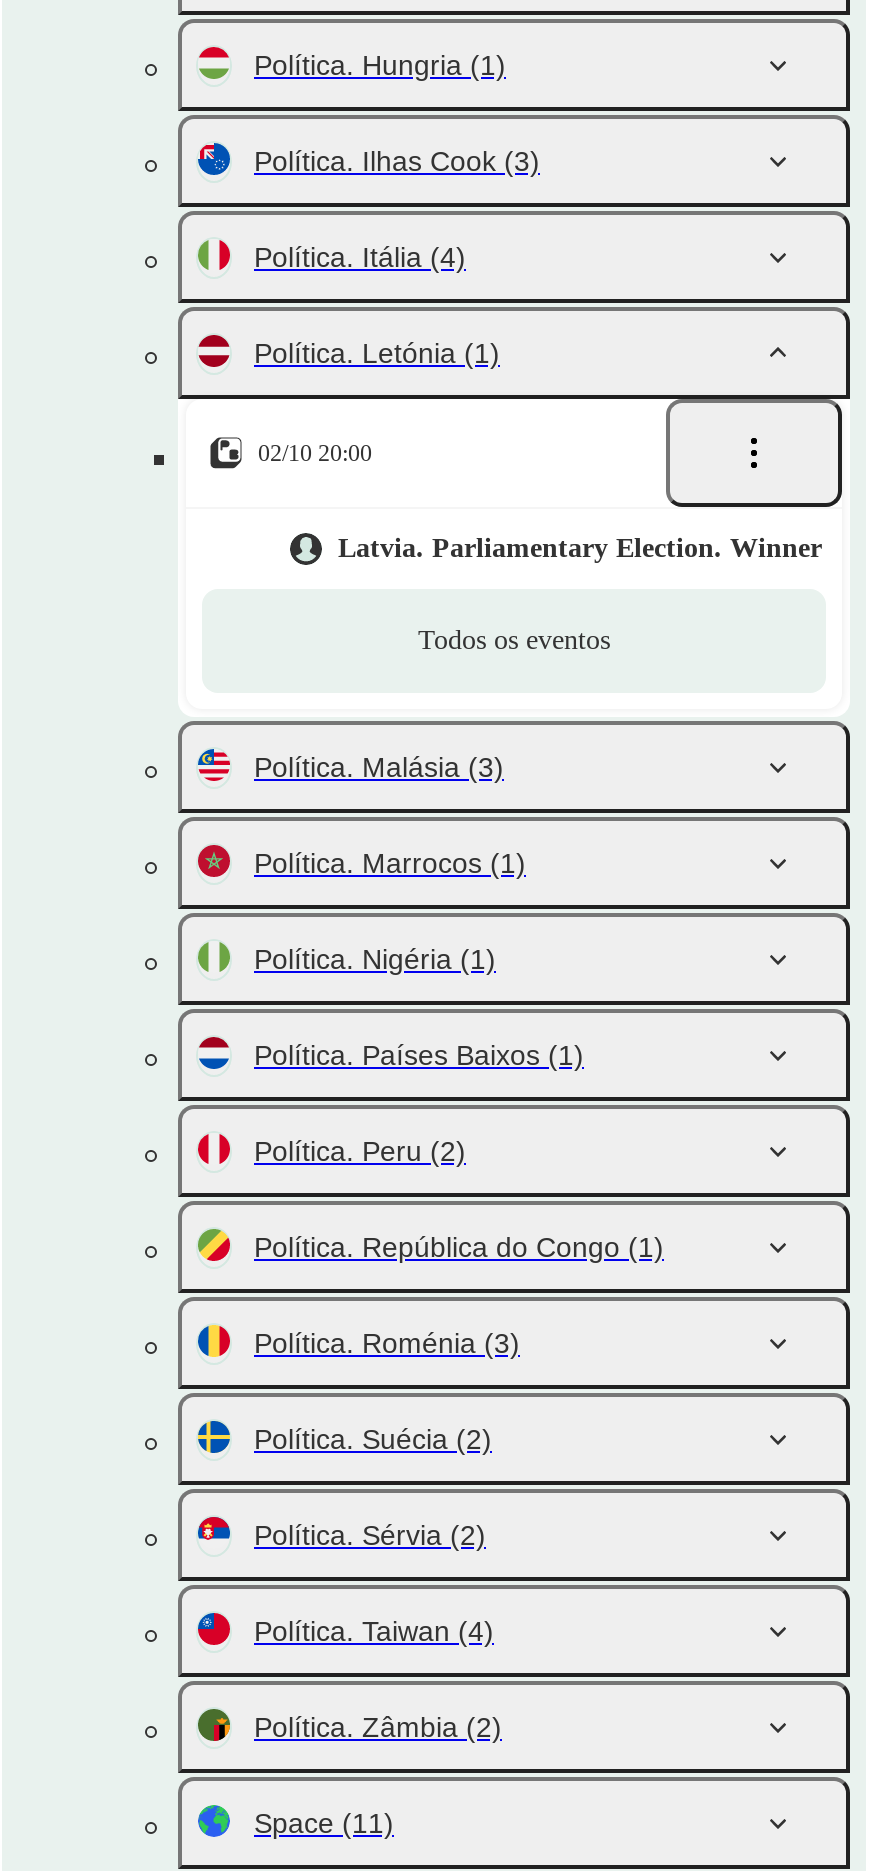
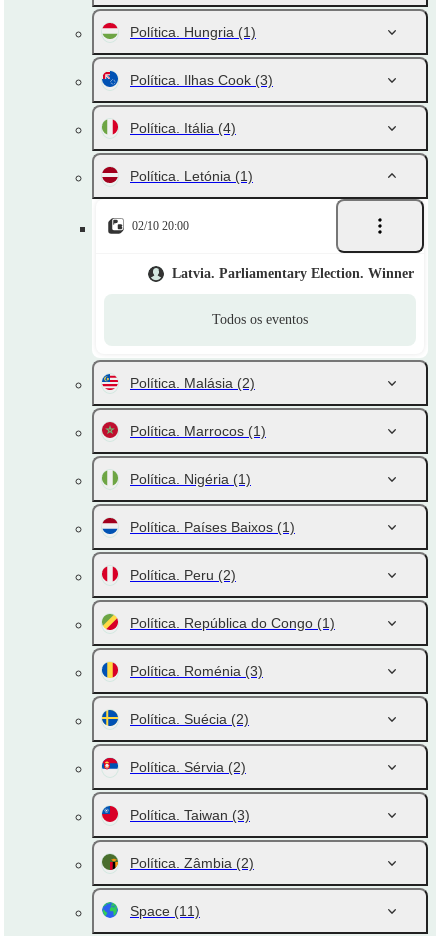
- Política. Malásia (3)
+ Política. Malásia (2)

- Política. Taiwan (4)
+ Política. Taiwan (3)
